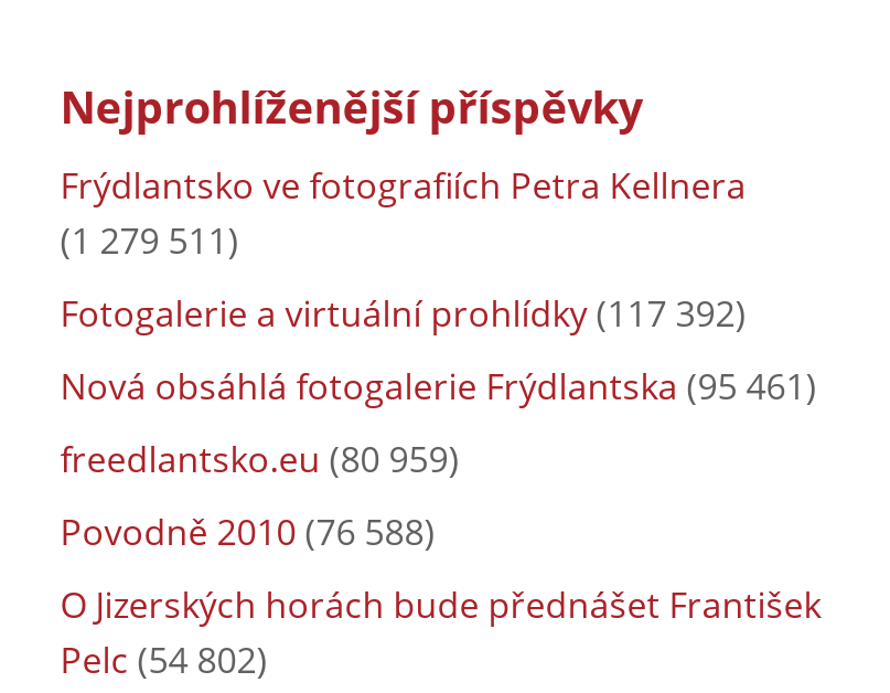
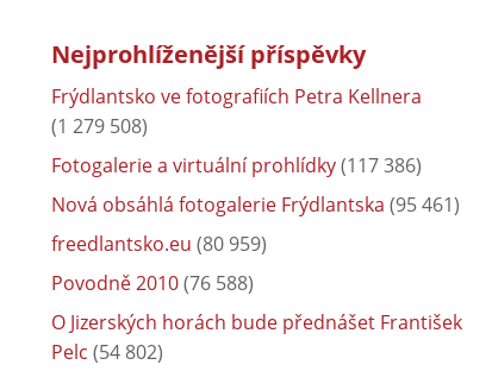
- (1 279 511)
+ (1 279 508)

- Fotogalerie a virtuální prohlídky (117 392)
+ Fotogalerie a virtuální prohlídky (117 386)
